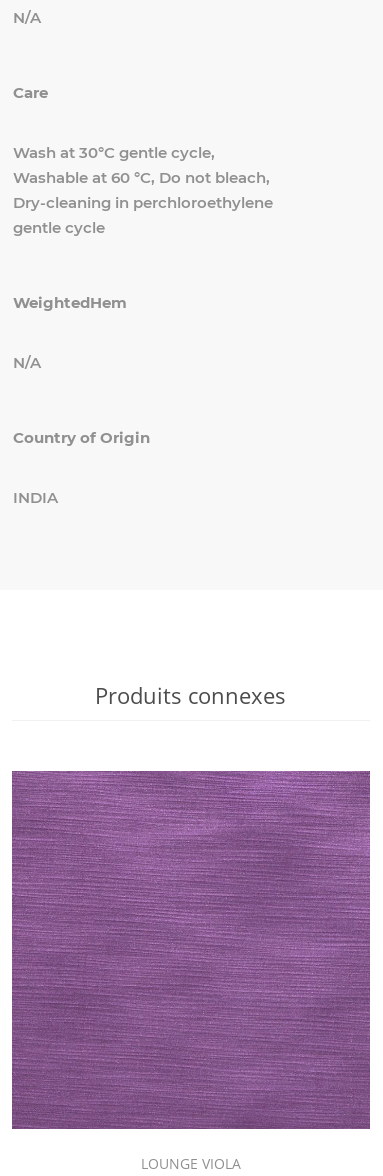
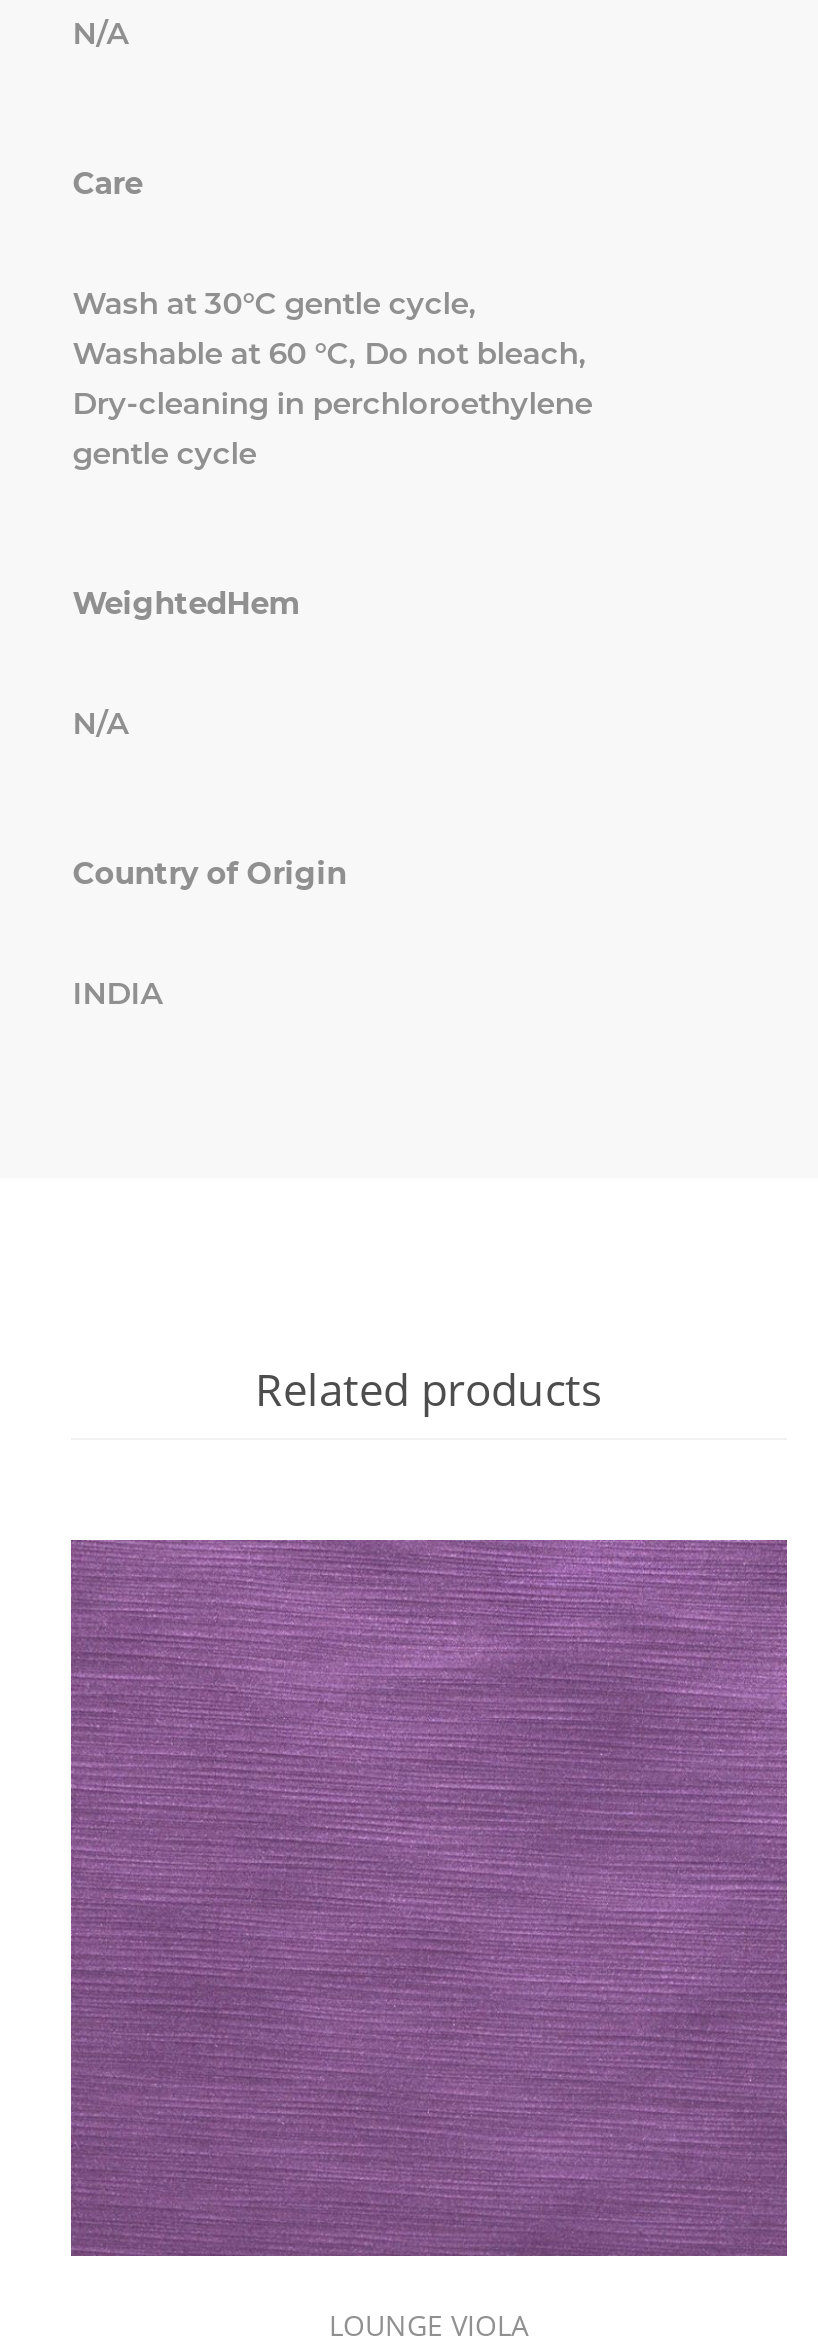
- Produits connexes
+ Related products
